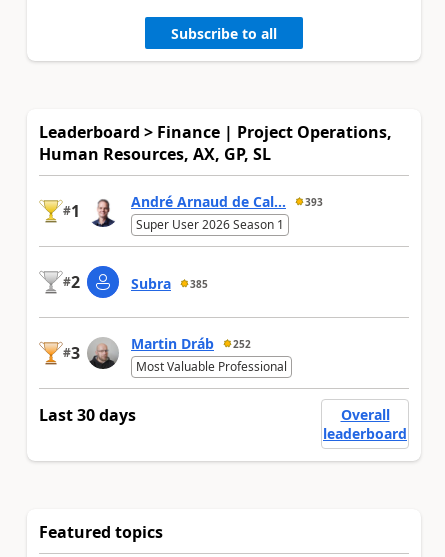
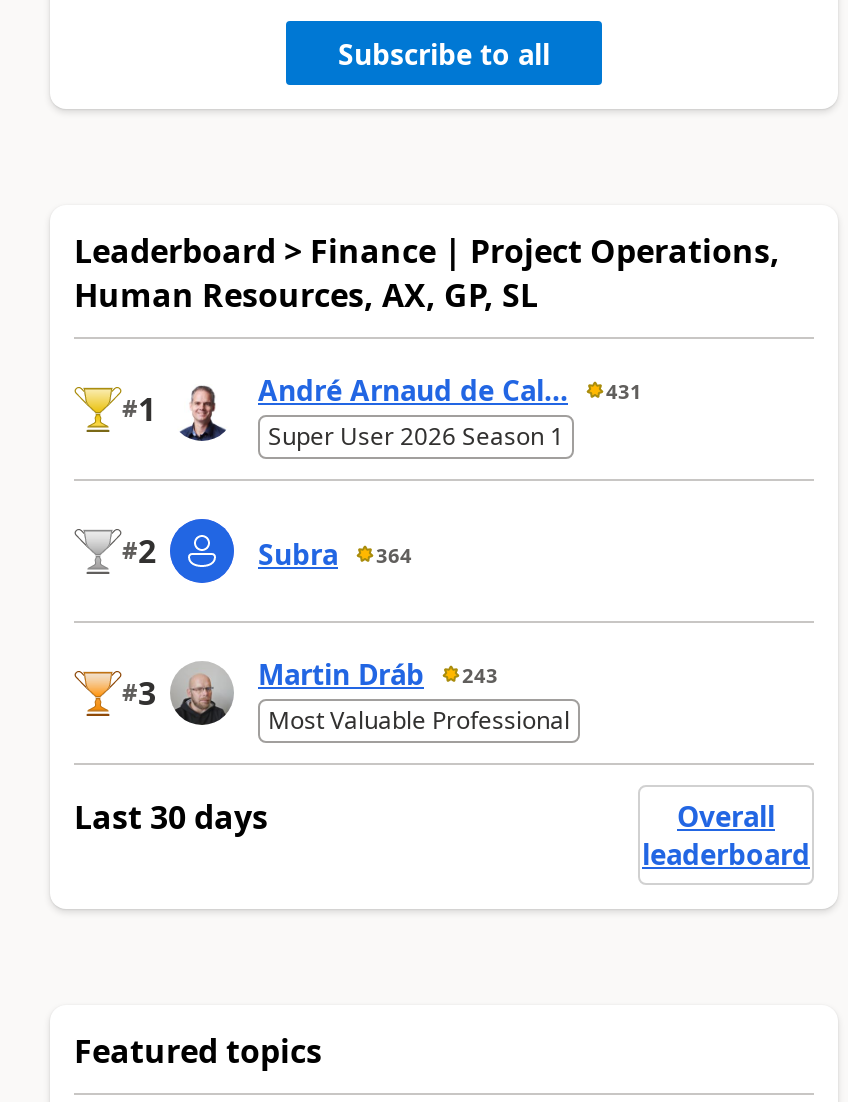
- André Arnaud de Cal... 393
+ André Arnaud de Cal... 431

- Subra 385
+ Subra 364

- Martin Dráb 252
+ Martin Dráb 243
